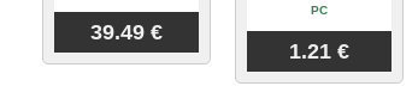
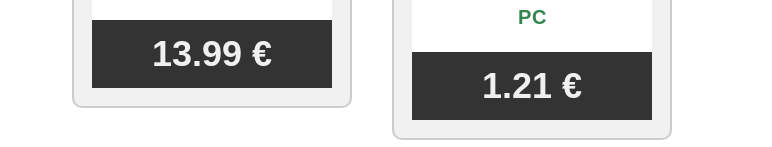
- 39.49 €
+ 13.99 €
